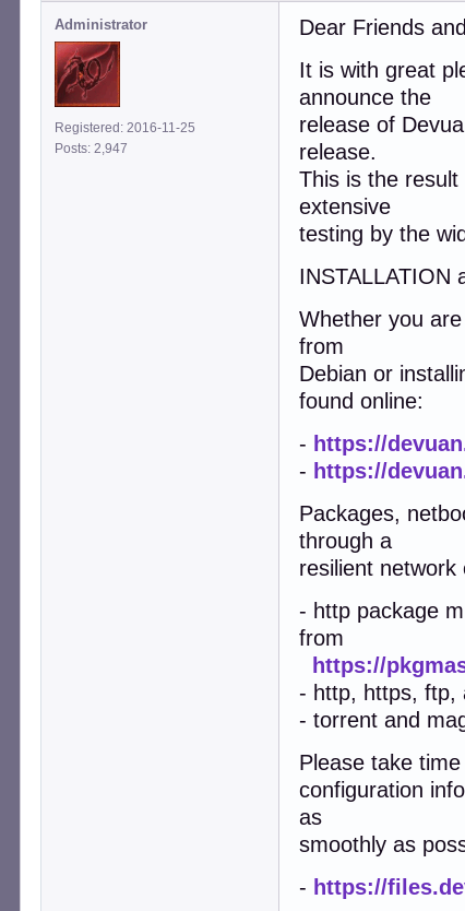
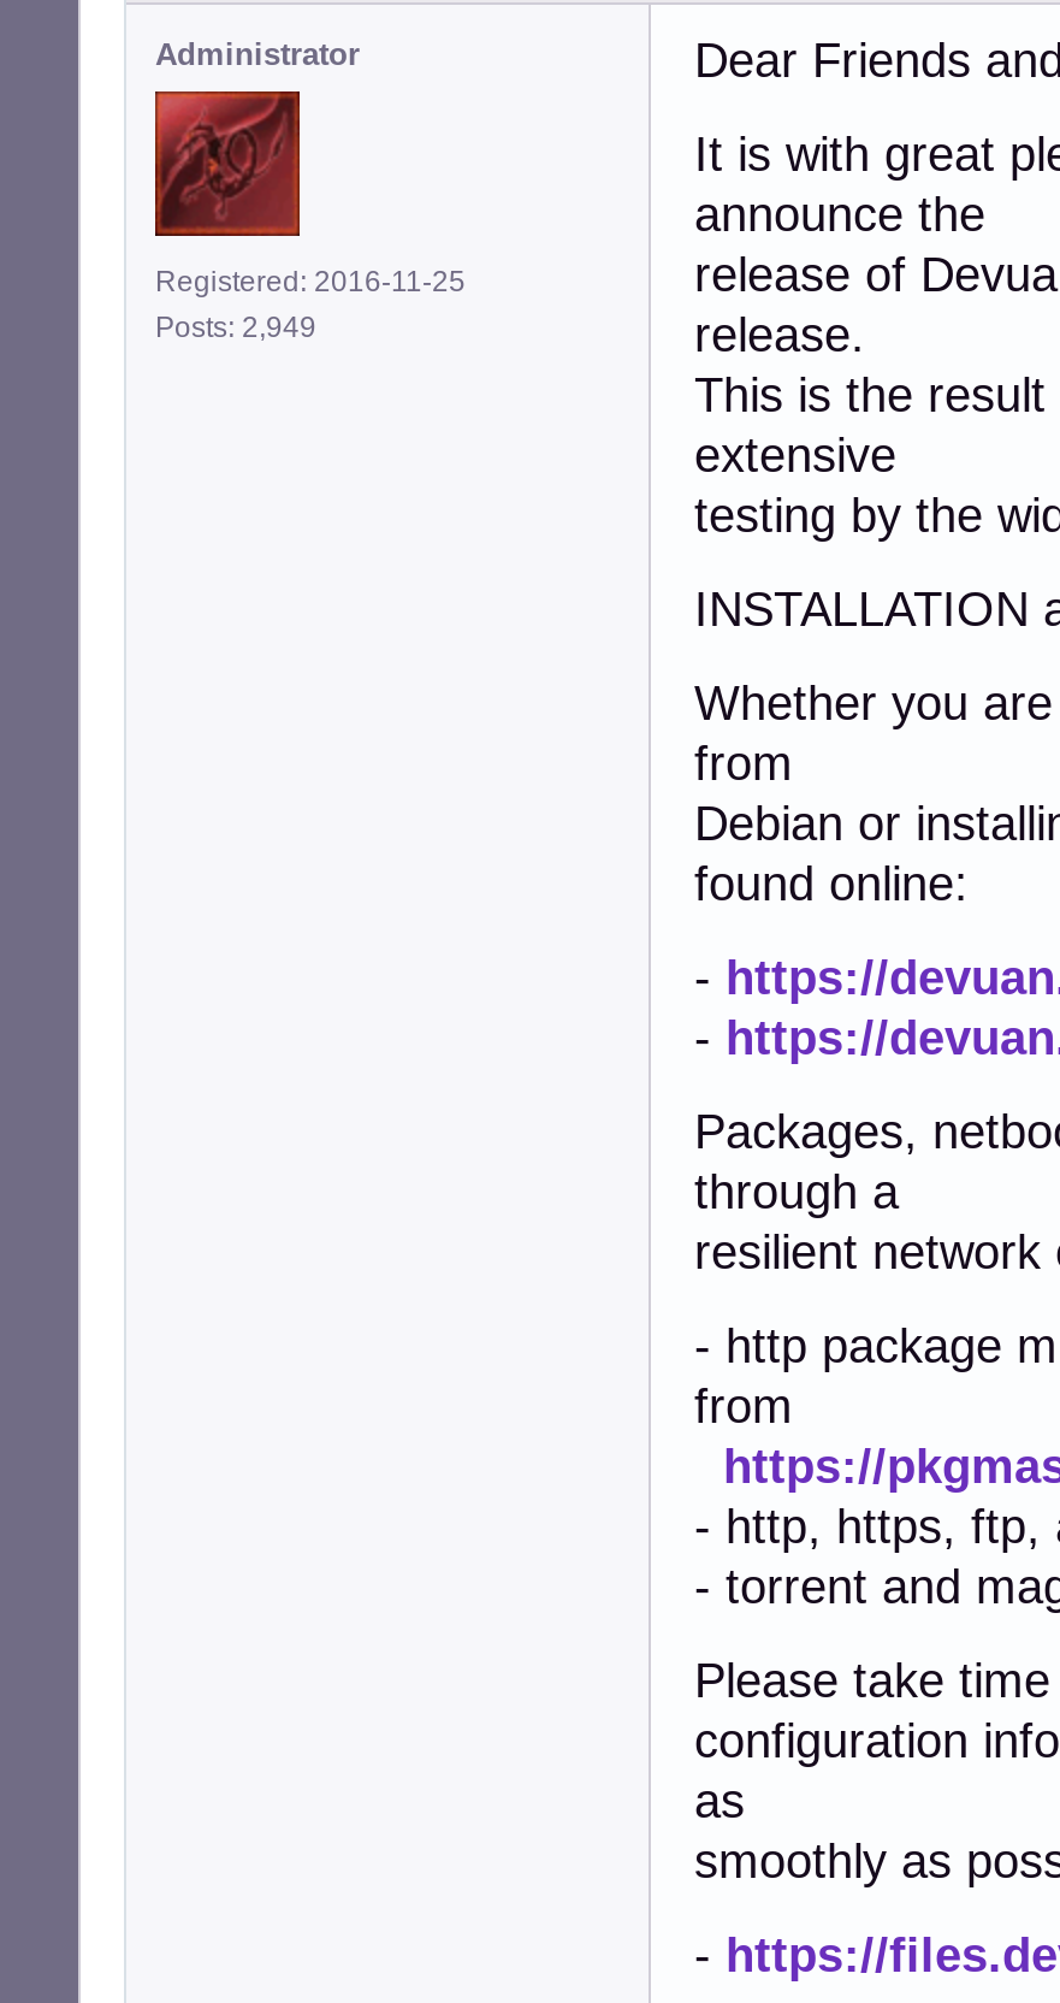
- Posts: 2,947
+ Posts: 2,949
